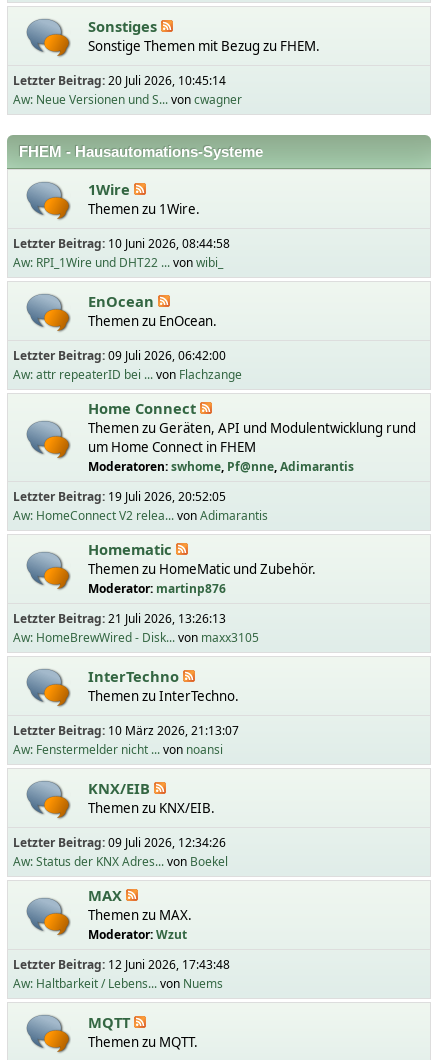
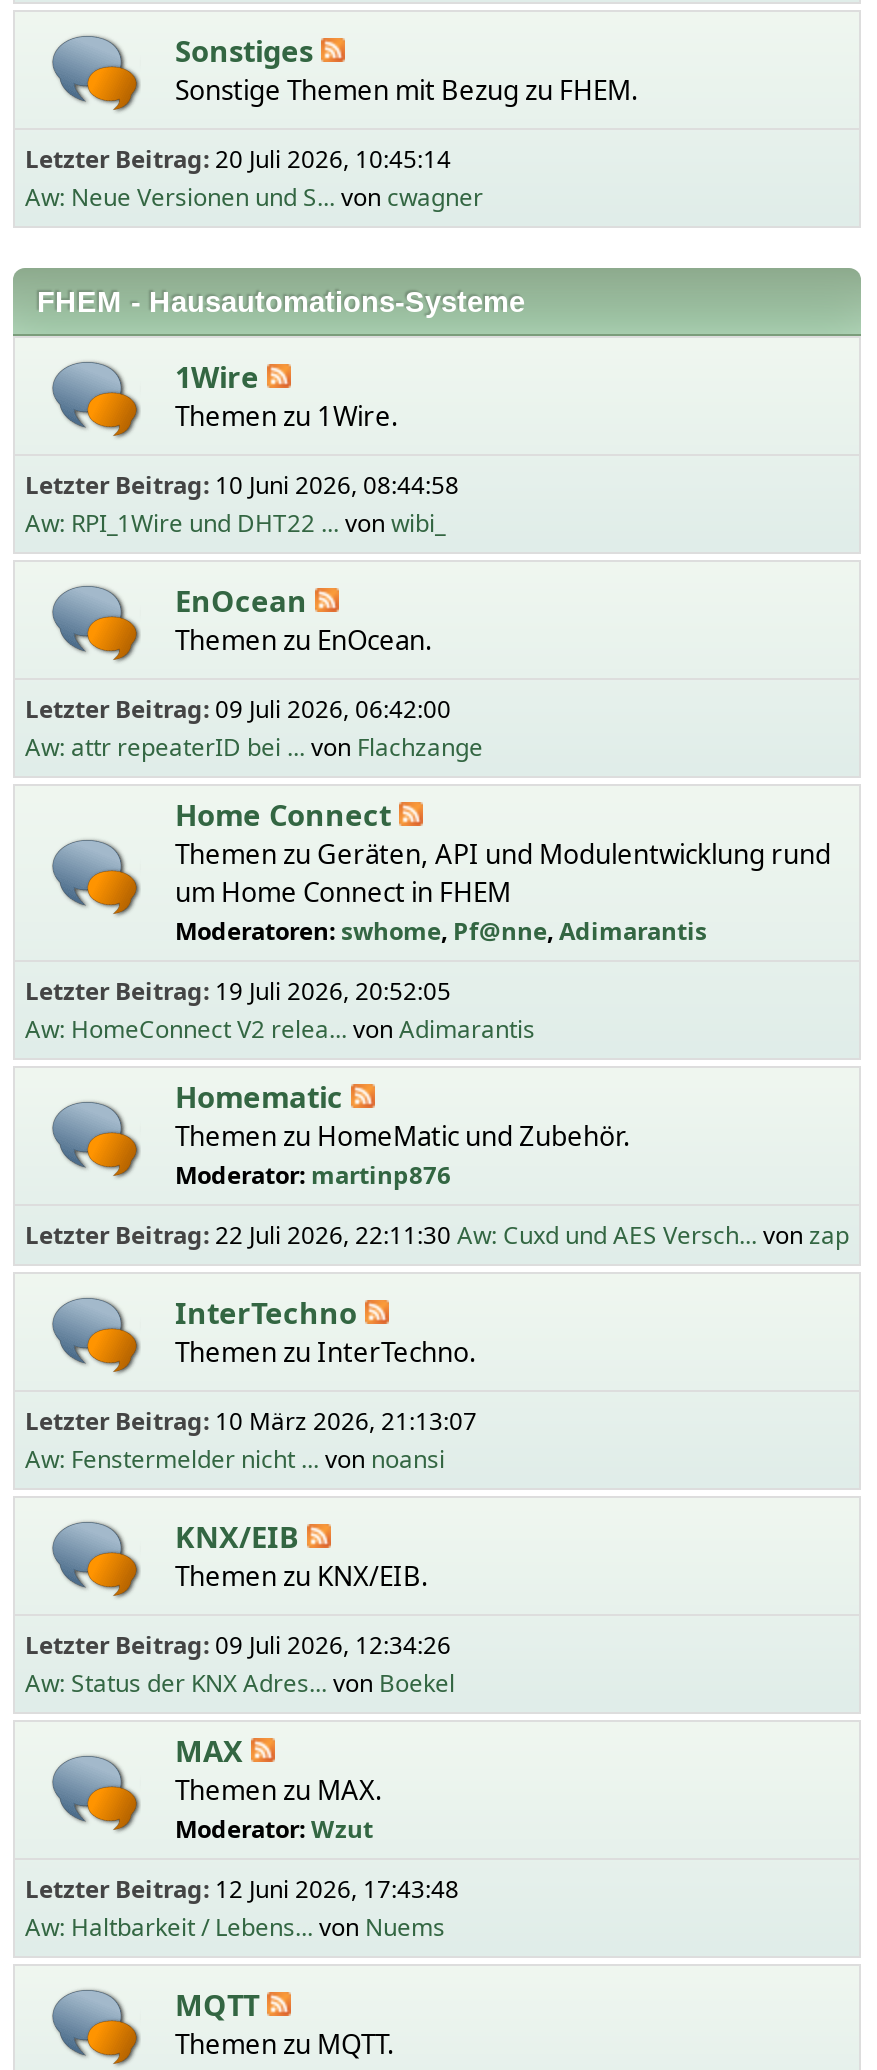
- Letzter Beitrag: 21 Juli 2026, 13:26:13
- Aw: HomeBrewWired - Disk... von maxx3105
+ Letzter Beitrag: 22 Juli 2026, 22:11:30 Aw: Cuxd und AES Versch... von zap
